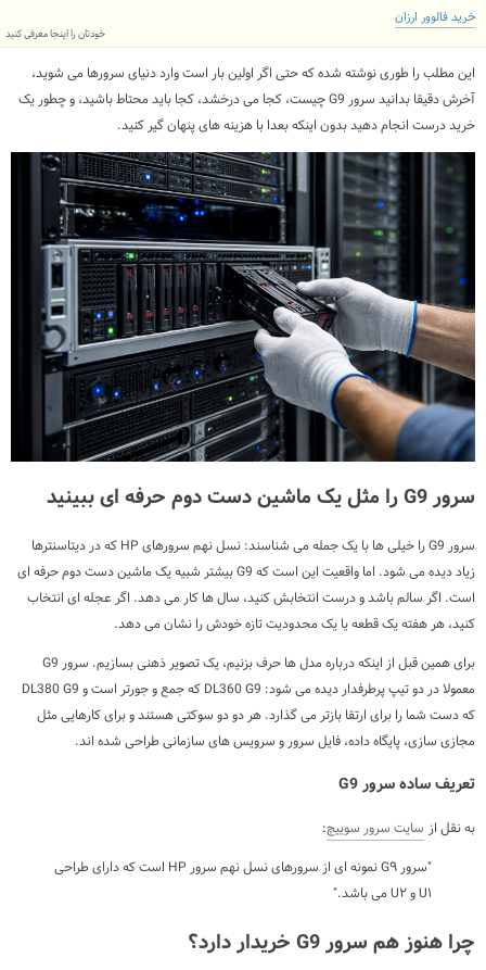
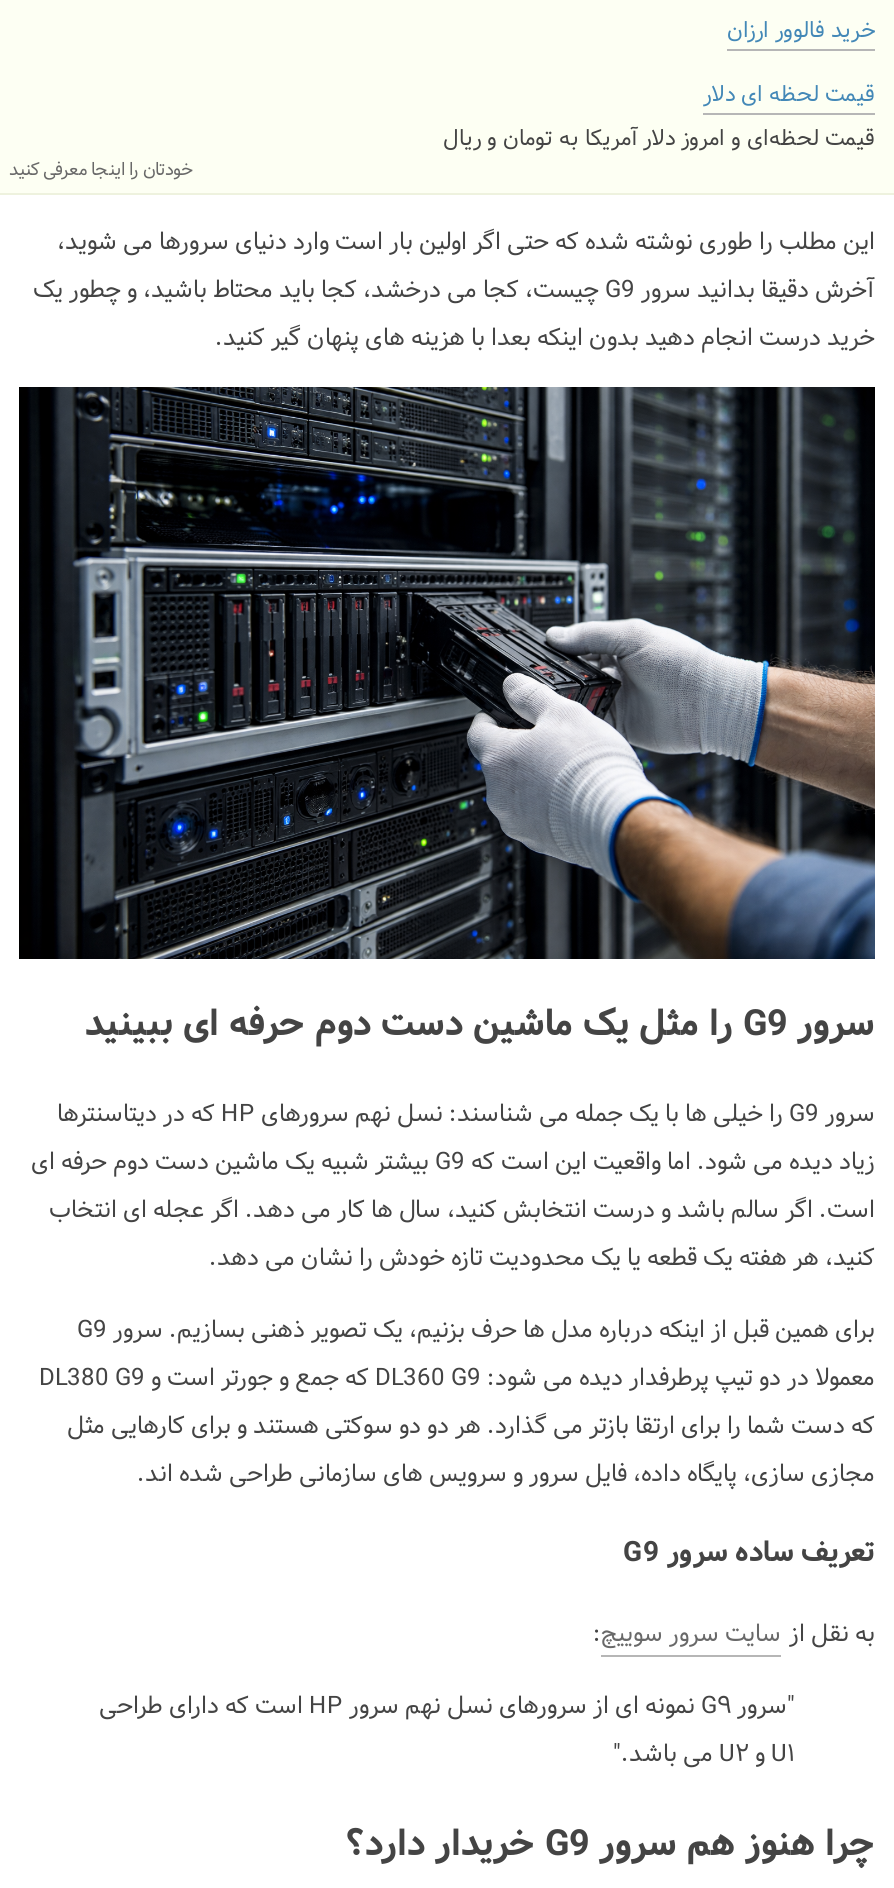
+ قیمت لحظه ای دلار
+ قیمت لحظه‌ای و امروز دلار آمریکا به تومان و ریال
